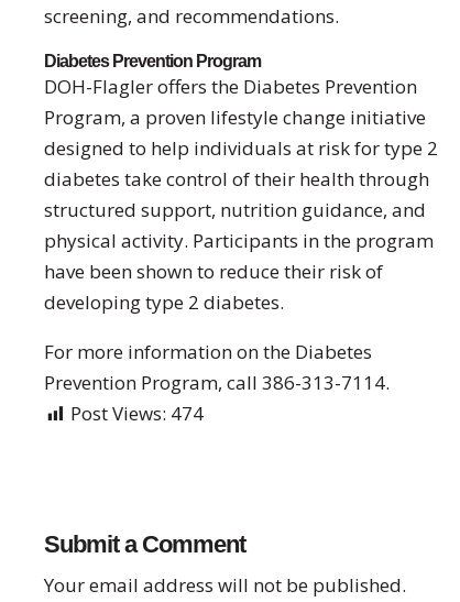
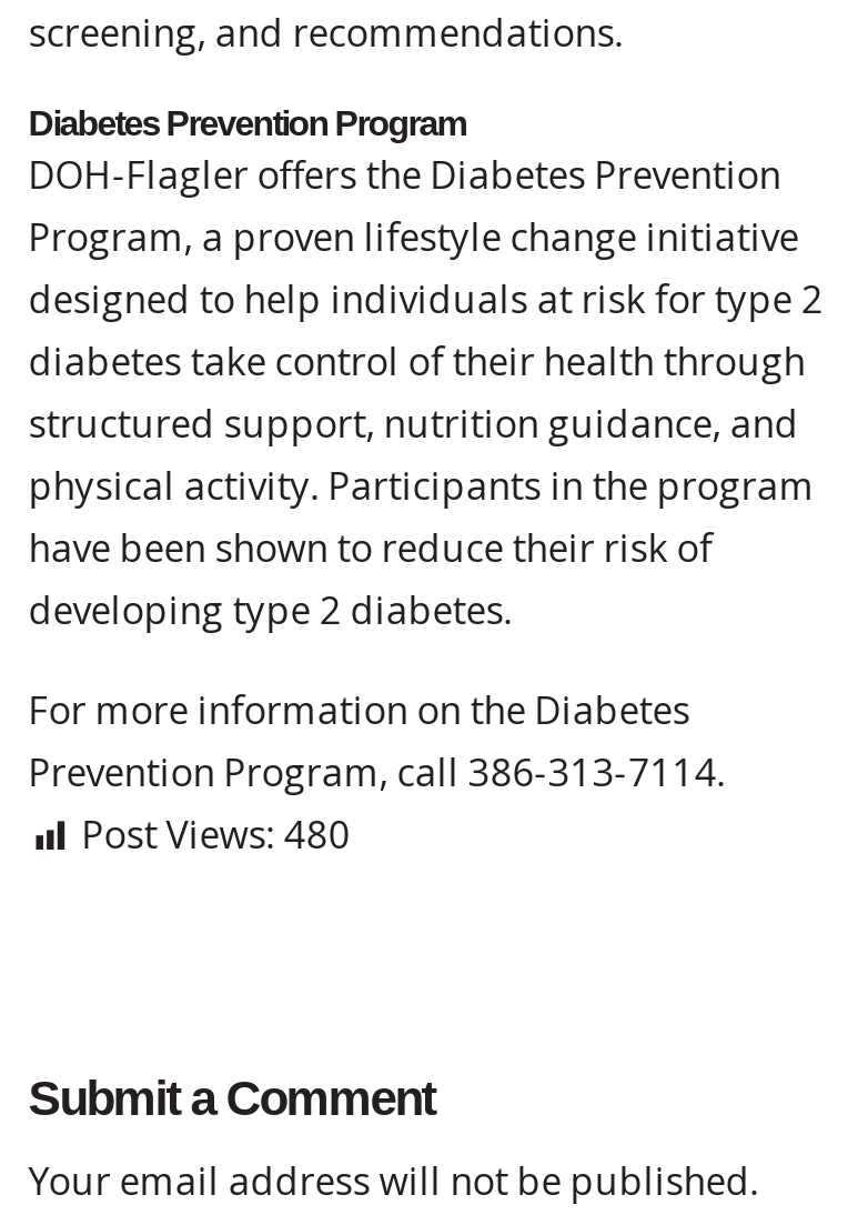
- Post Views: 474
+ Post Views: 480
